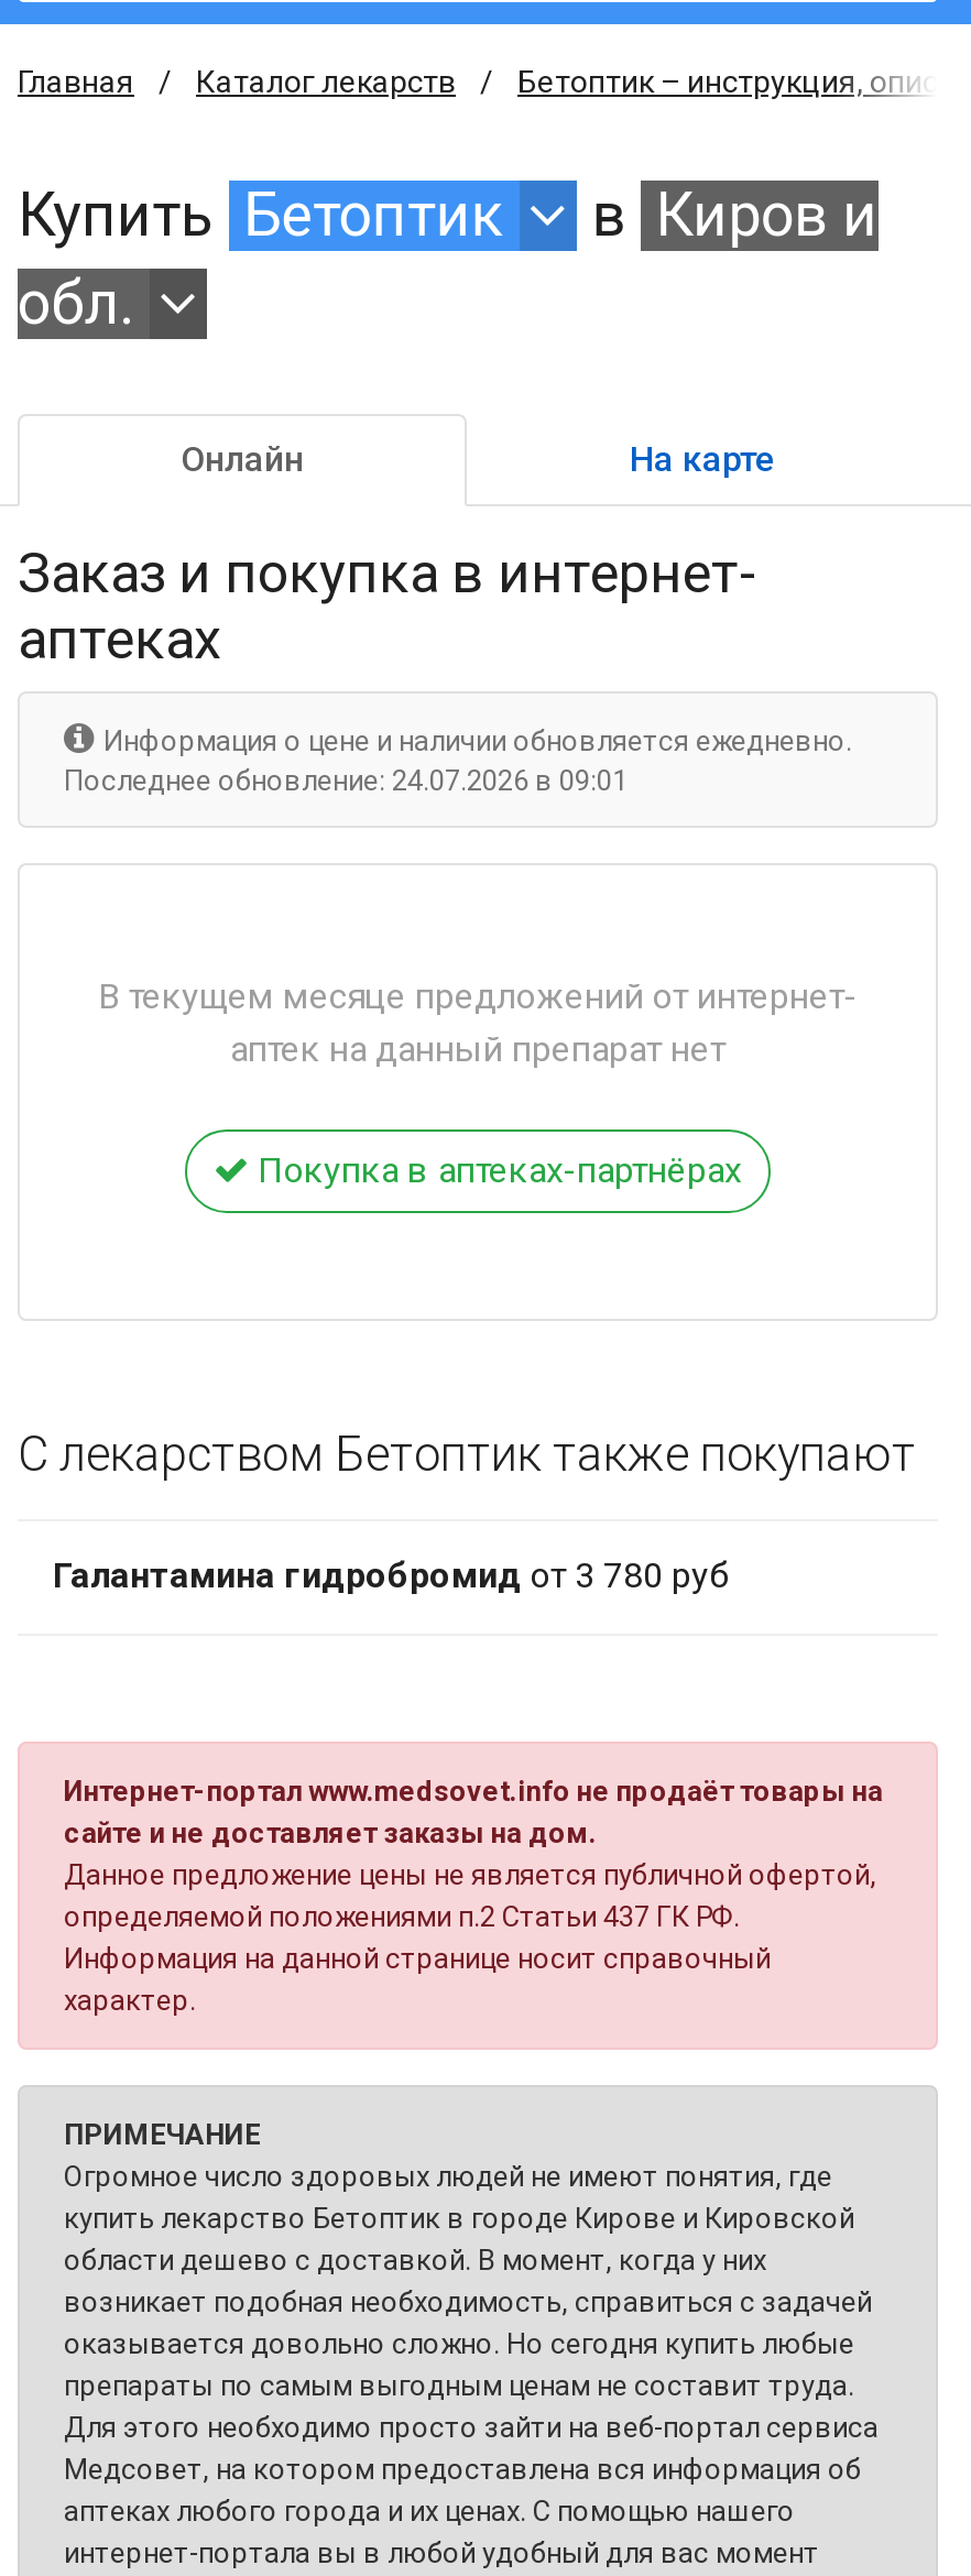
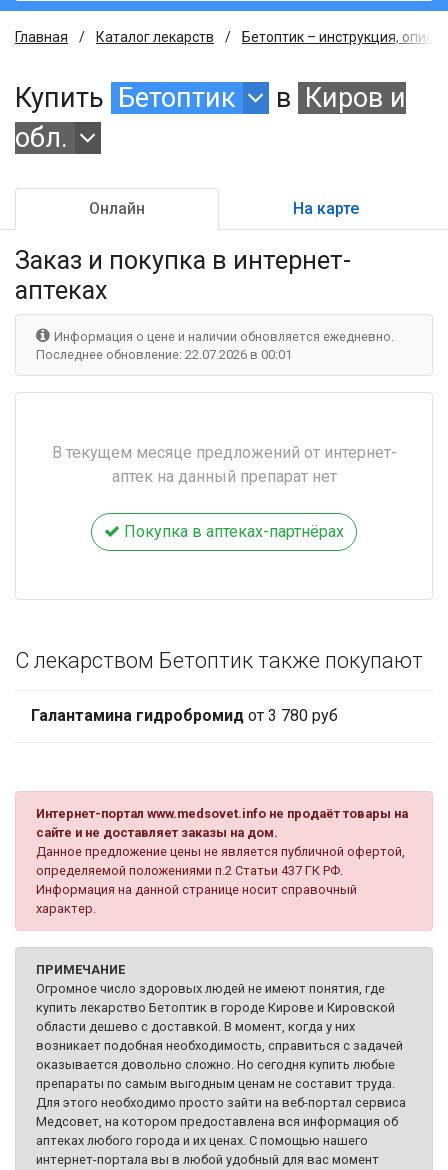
- Последнее обновление: 24.07.2026 в 09:01
+ Последнее обновление: 22.07.2026 в 00:01
